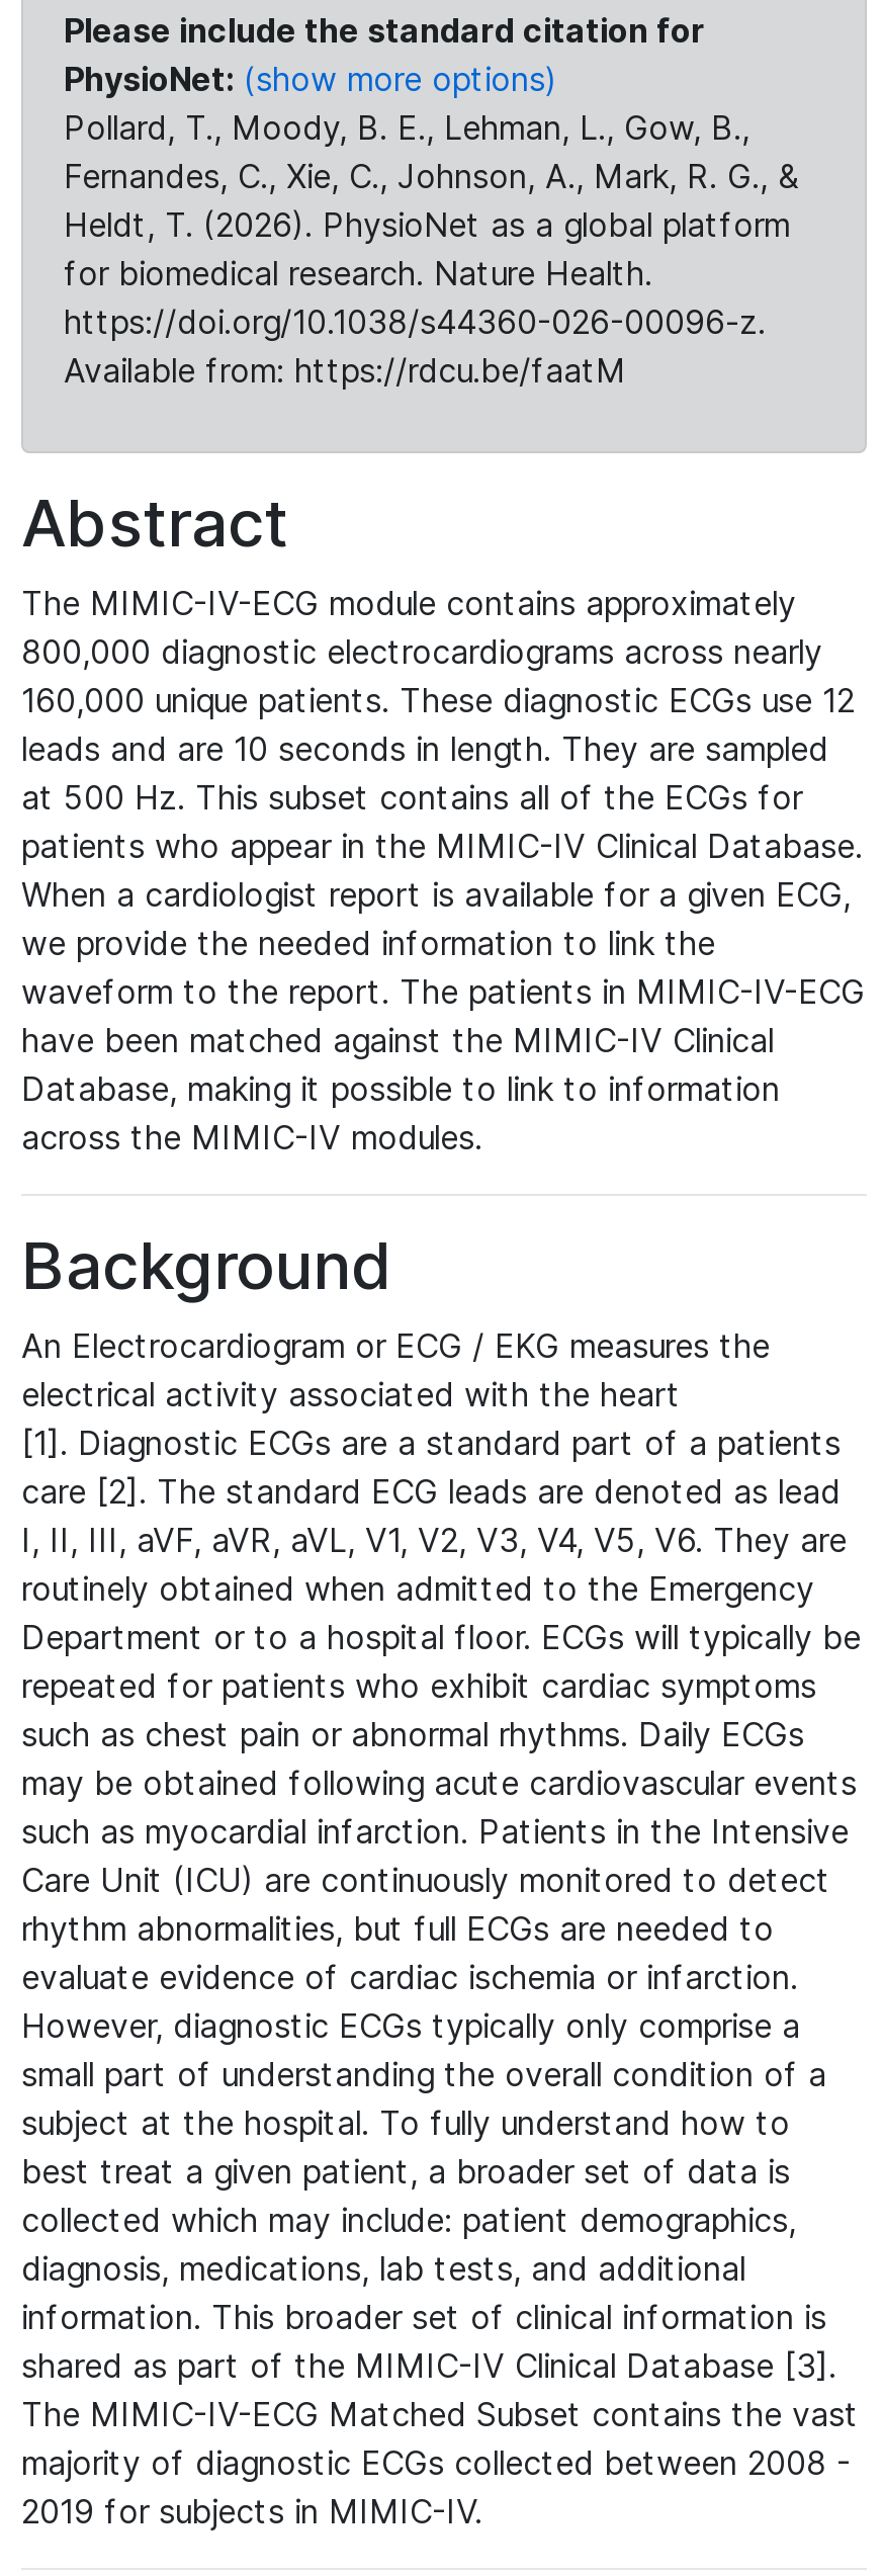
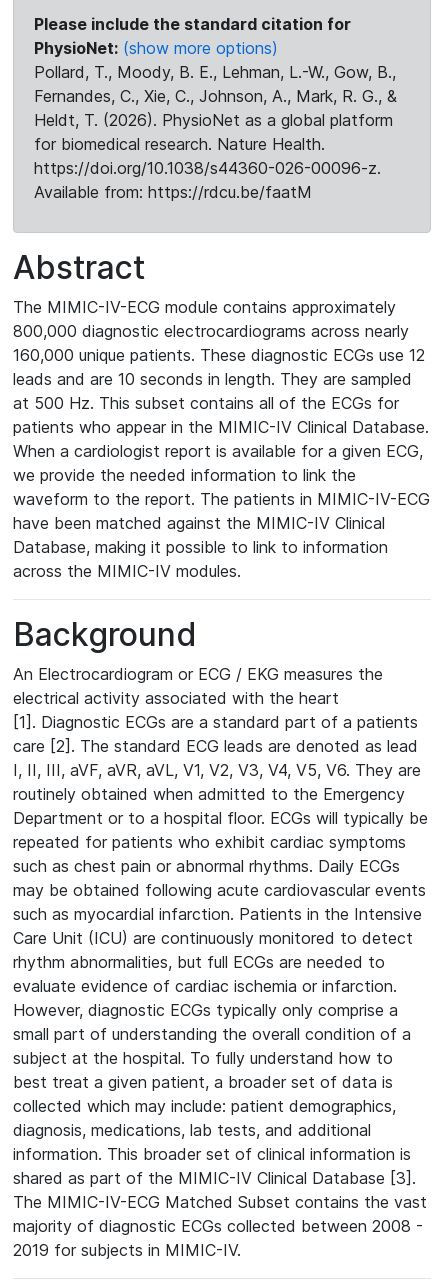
- Pollard, T., Moody, B. E., Lehman, L., Gow, B.,
+ Pollard, T., Moody, B. E., Lehman, L.-W., Gow, B.,
